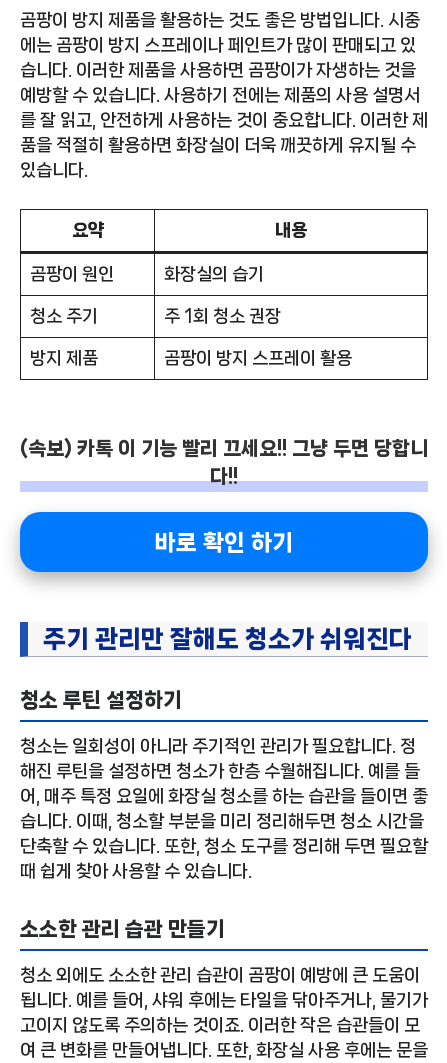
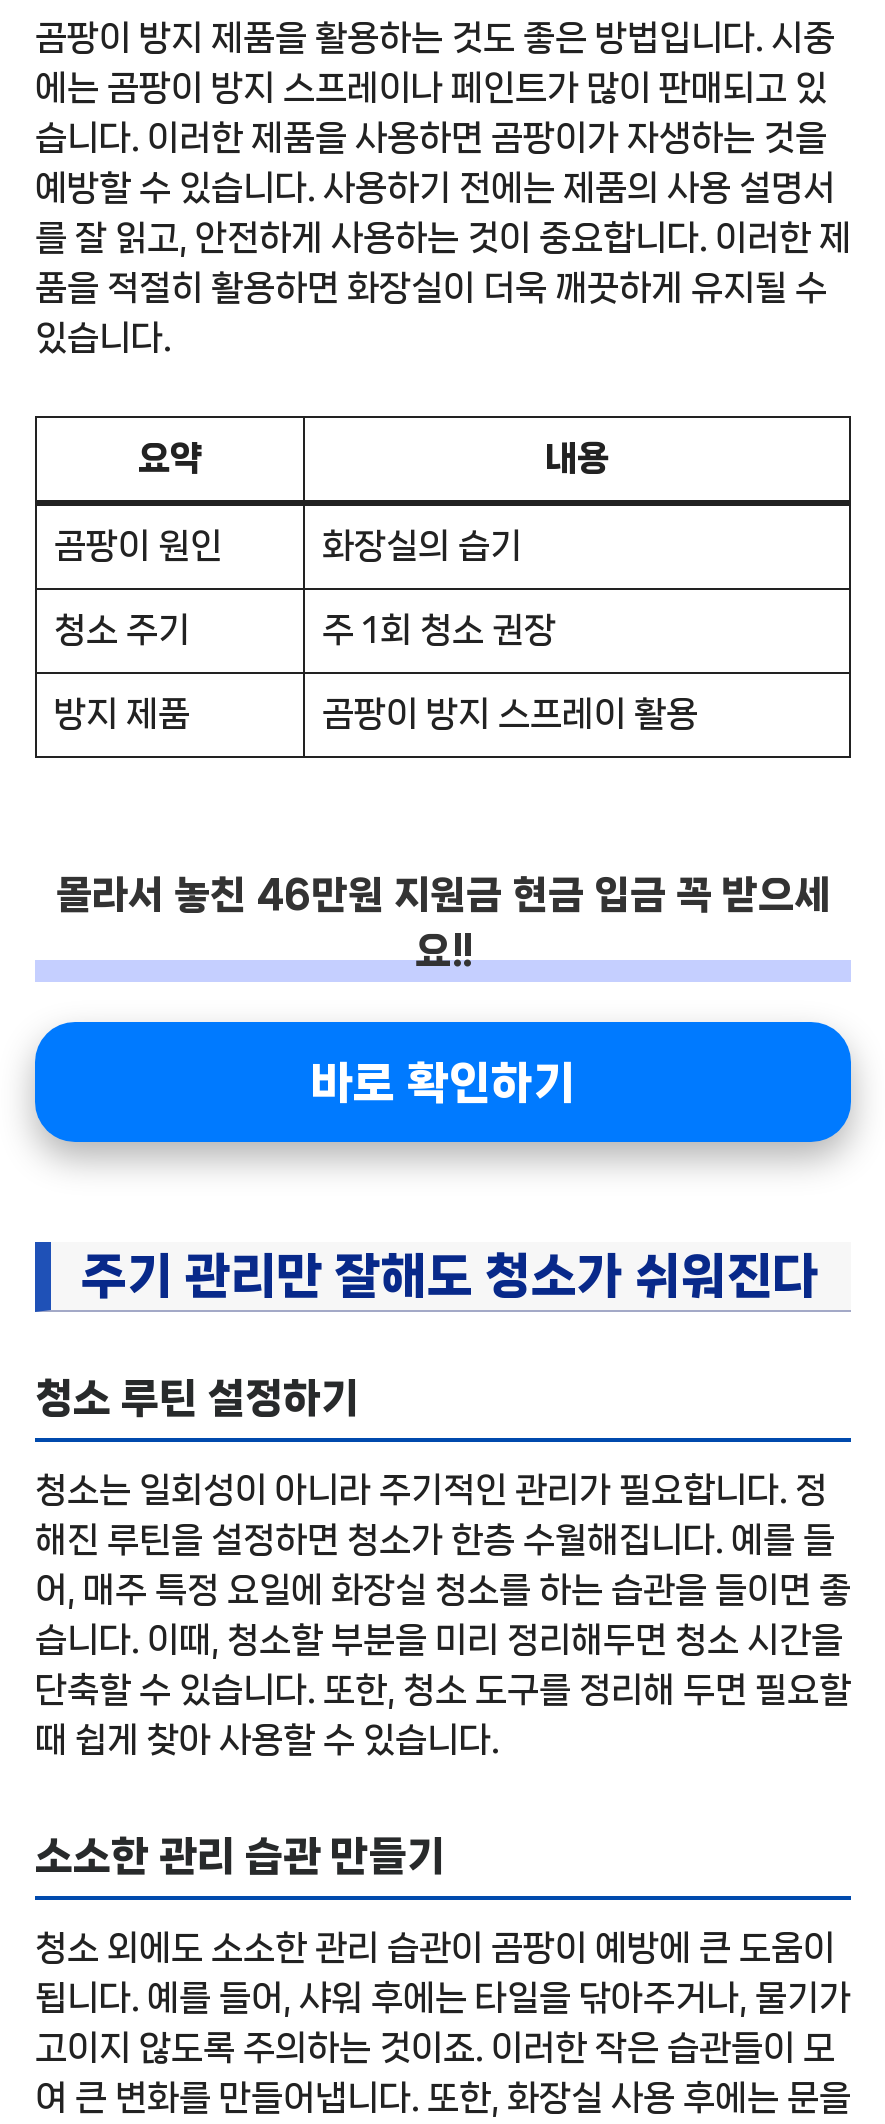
- (속보) 카톡 이 기능 빨리 끄세요!! 그냥 두면 당합니
- 다!!
+ 몰라서 놓친 46만원 지원금 현금 입금 꼭 받으세
+ 요!!

- 바로 확인 하기
+ 바로 확인하기
